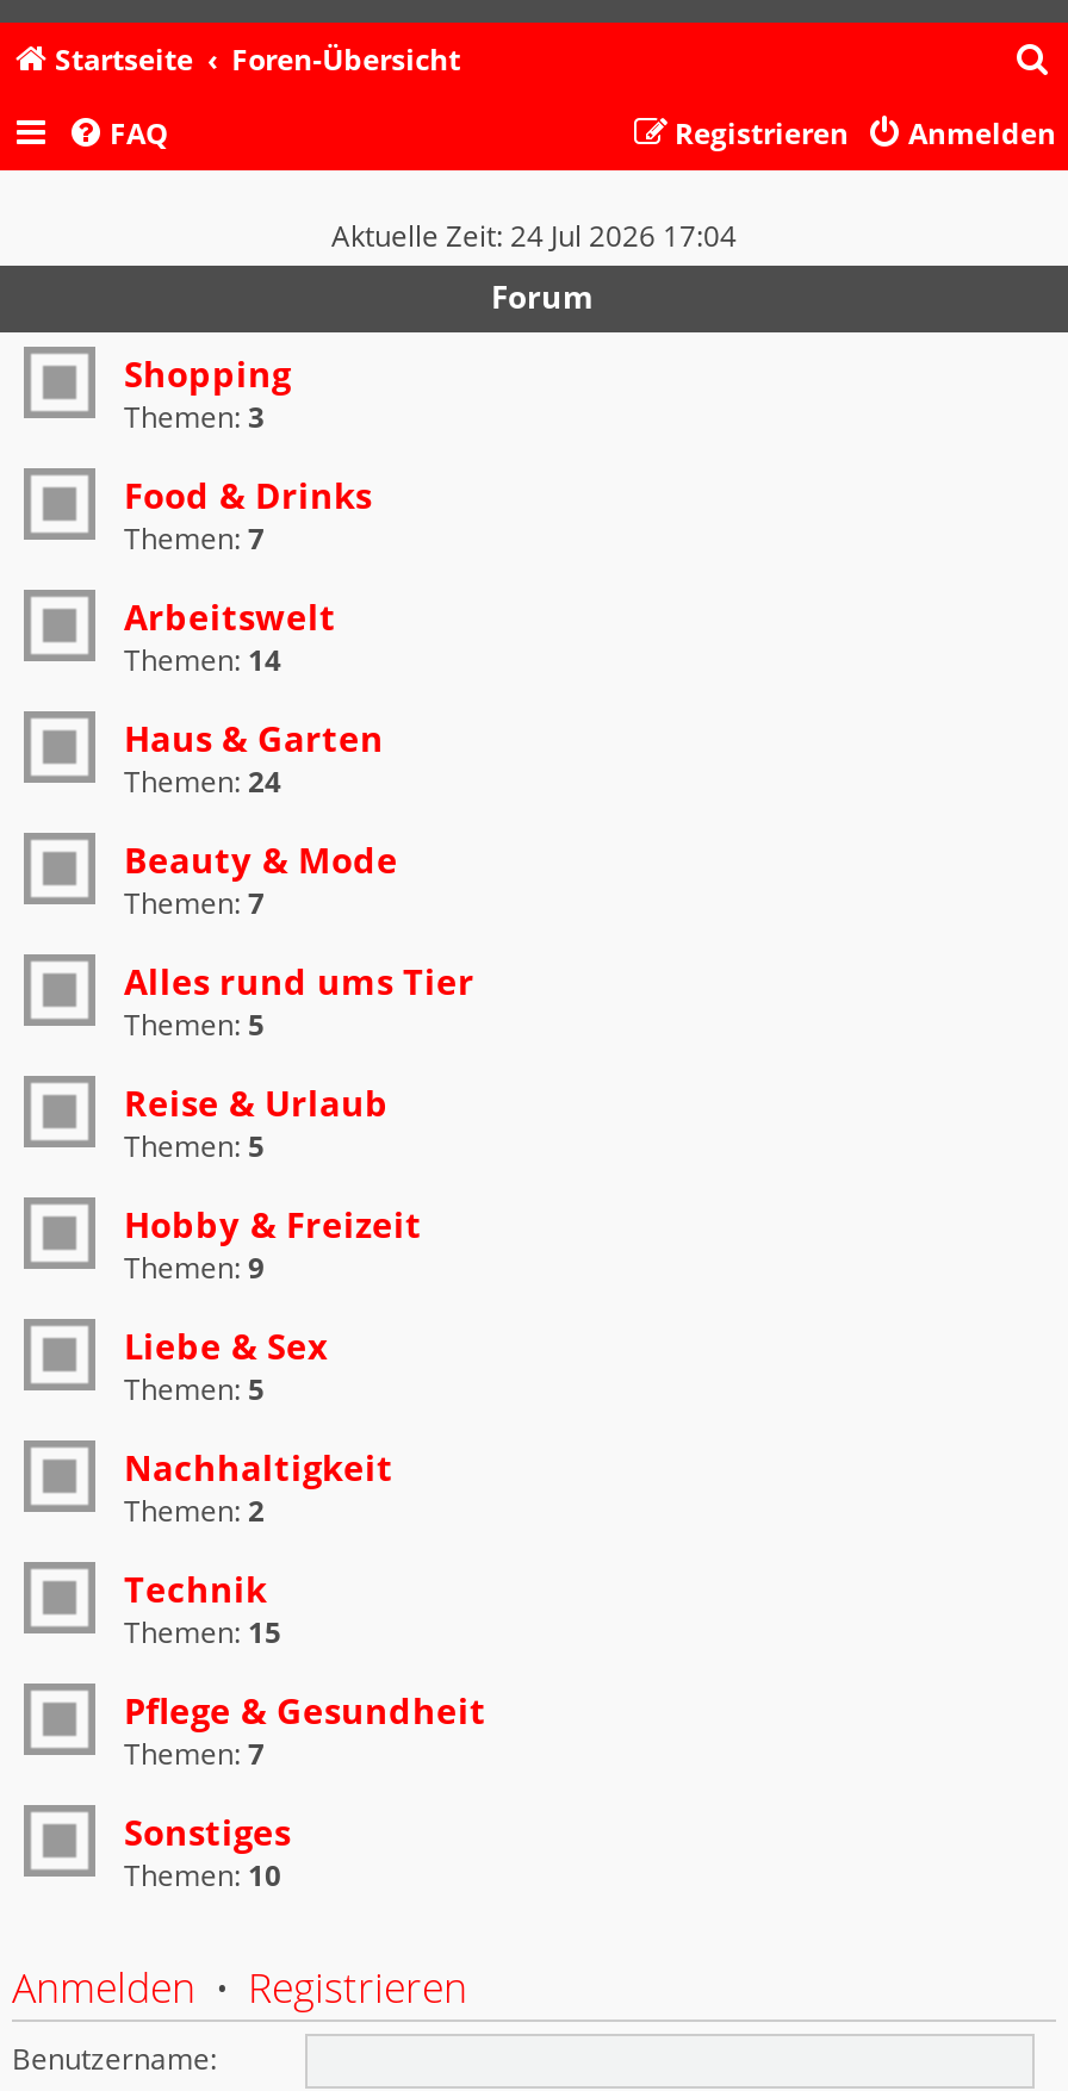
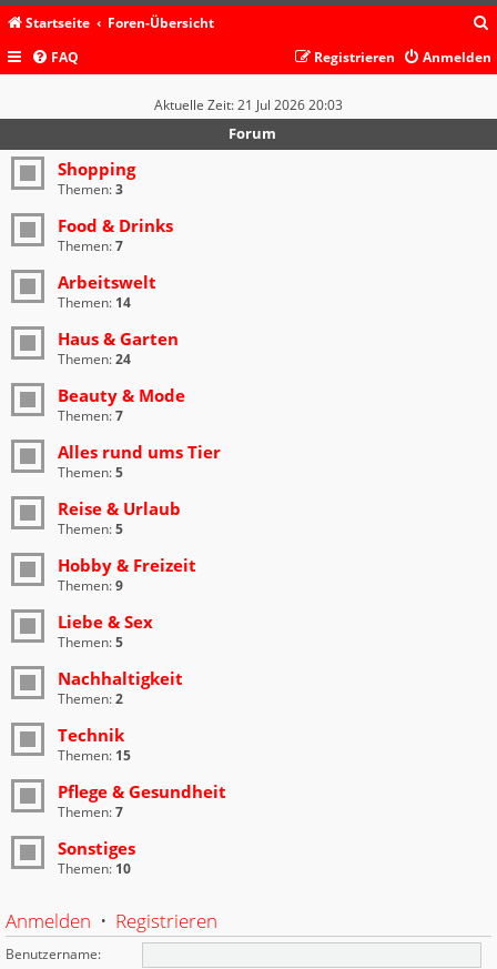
- Aktuelle Zeit: 24 Jul 2026 17:04
+ Aktuelle Zeit: 21 Jul 2026 20:03
